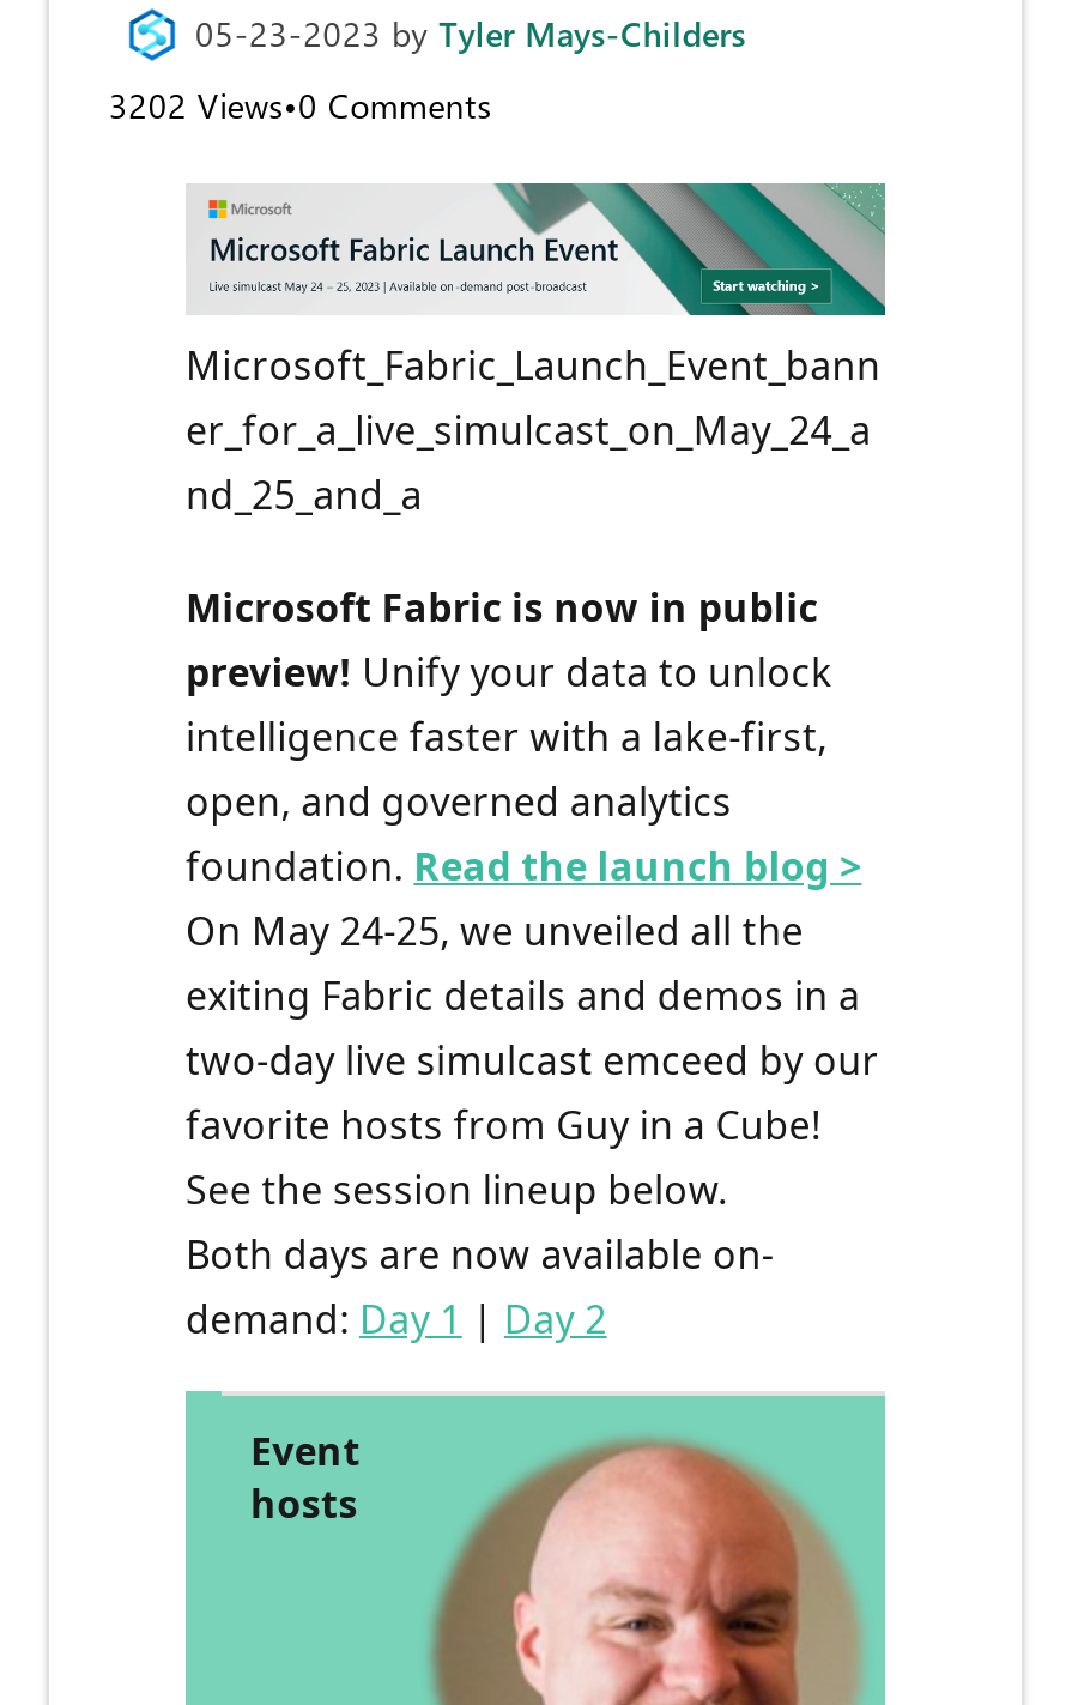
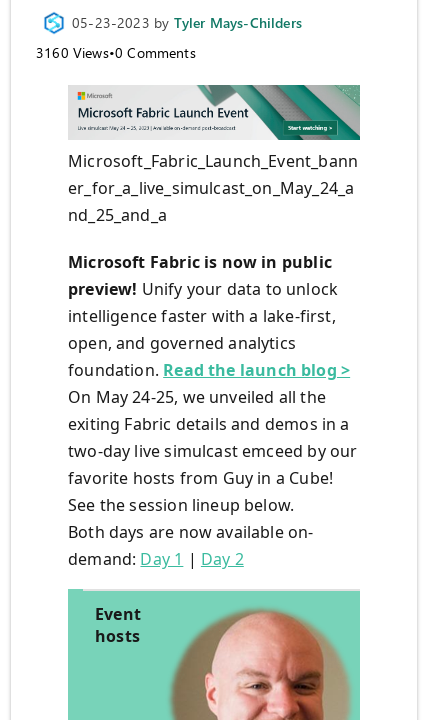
- 3202 Views•0 Comments
+ 3160 Views•0 Comments
